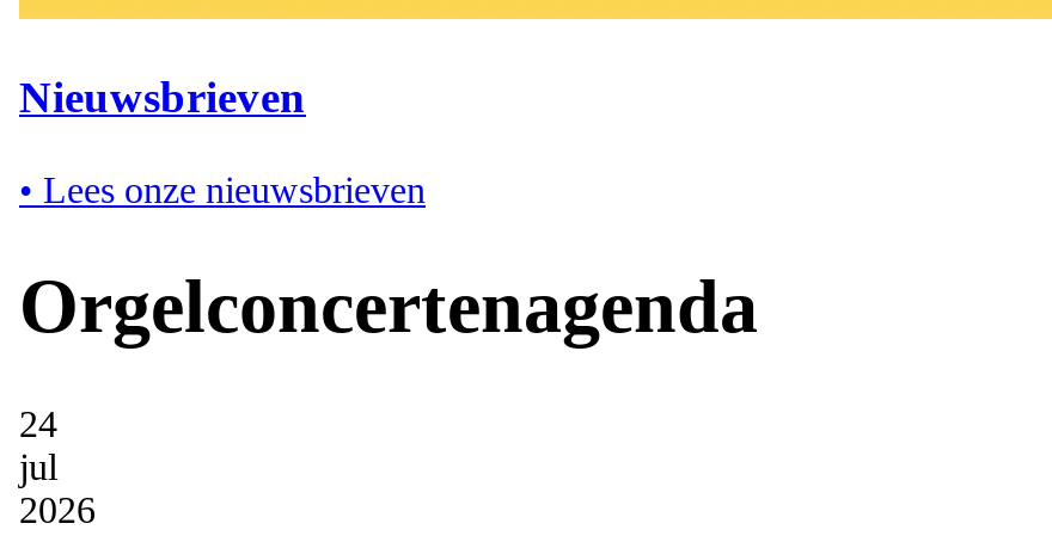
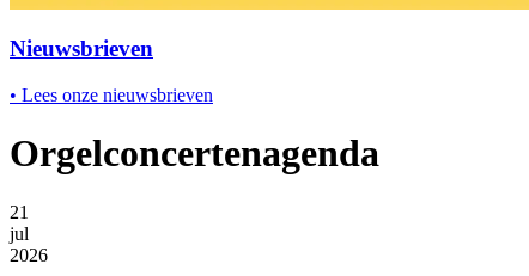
- 24
+ 21
